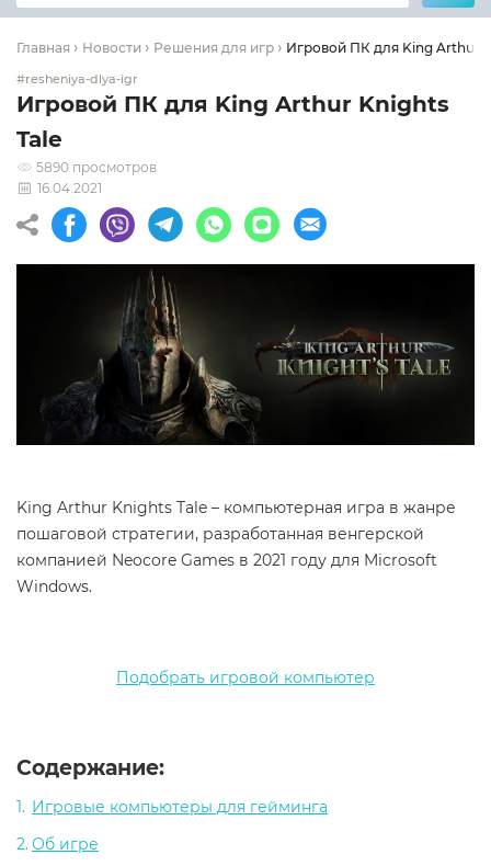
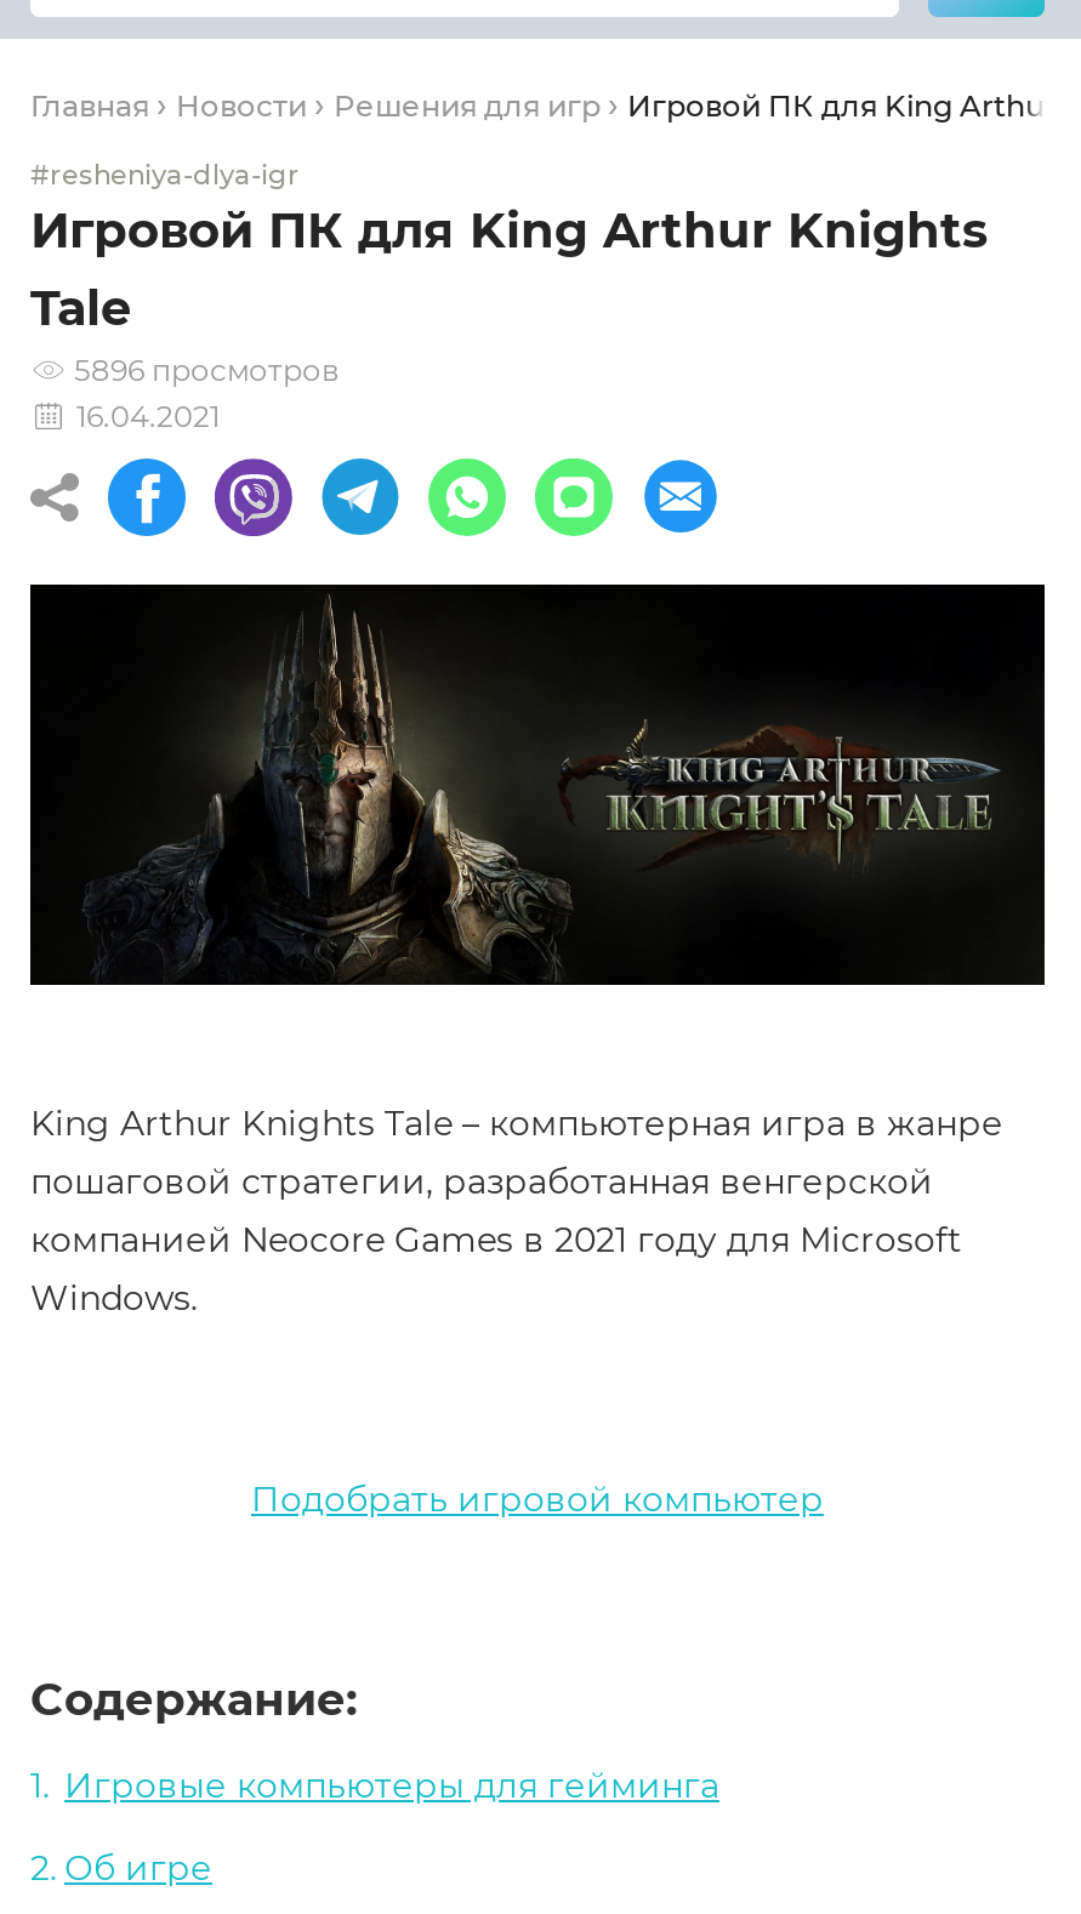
- 5890 просмотров
+ 5896 просмотров
